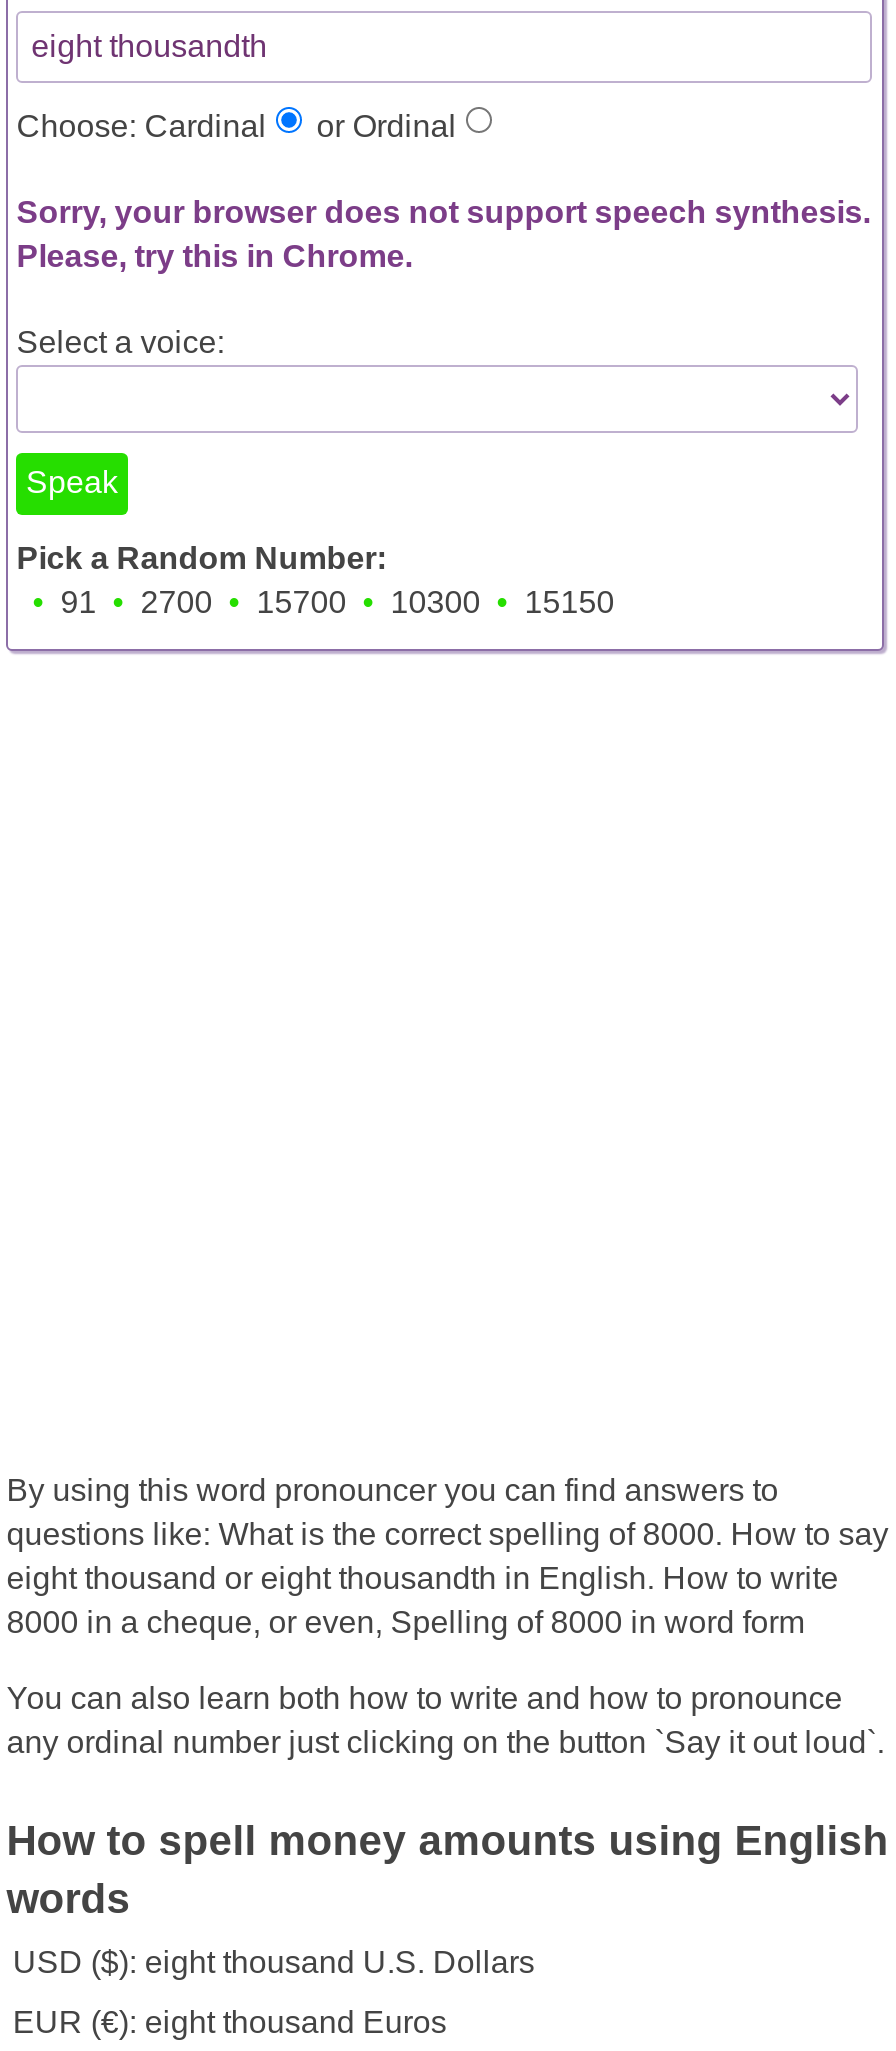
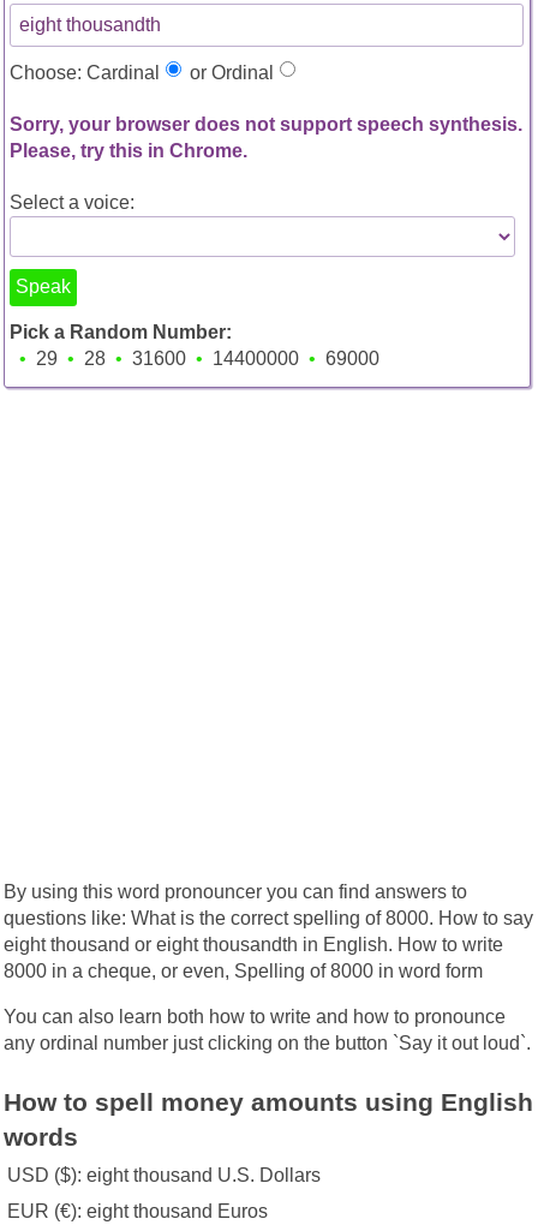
- 91
+ 29

- 2700
+ 28

- 15700
+ 31600

- 10300
+ 14400000

- 15150
+ 69000
